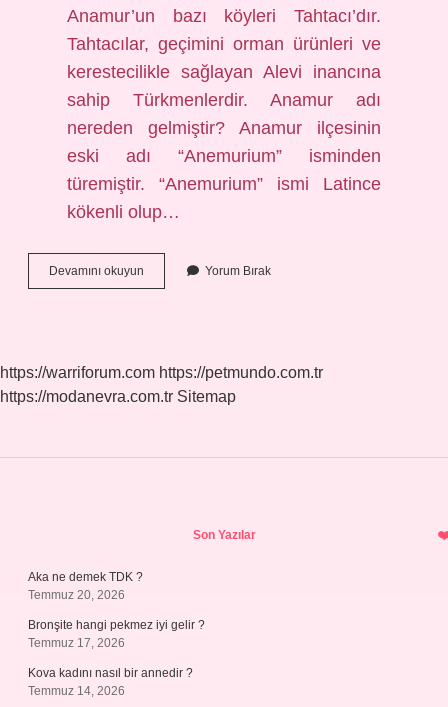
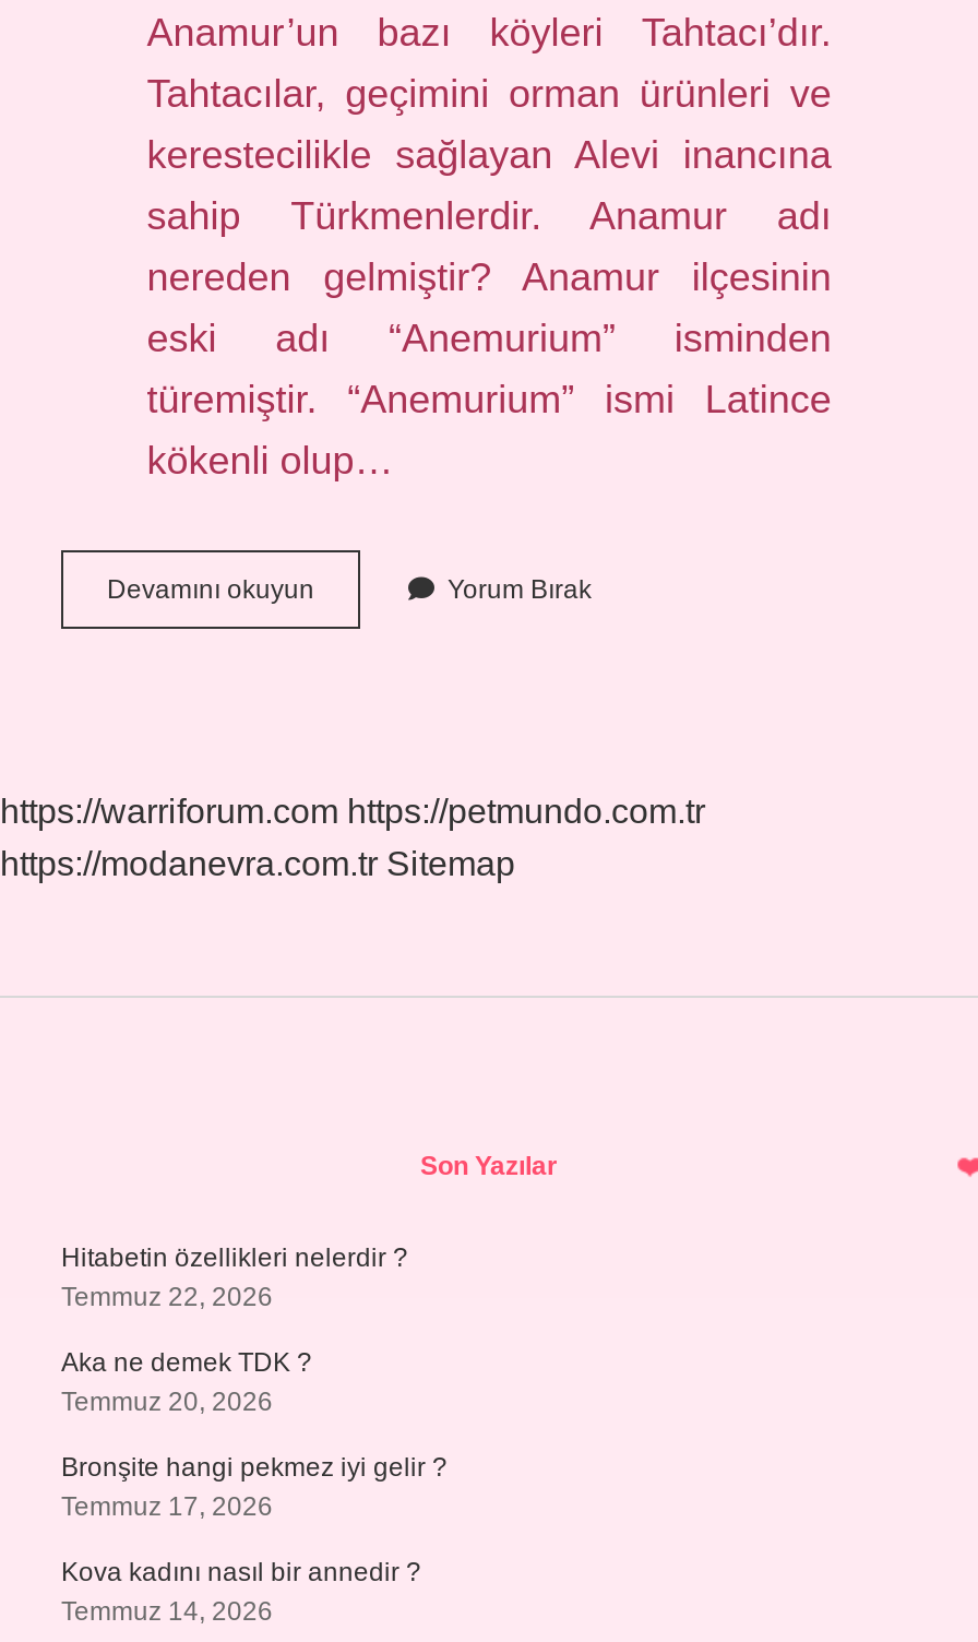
+ Hitabetin özellikleri nelerdir ?
+ Temmuz 22, 2026
